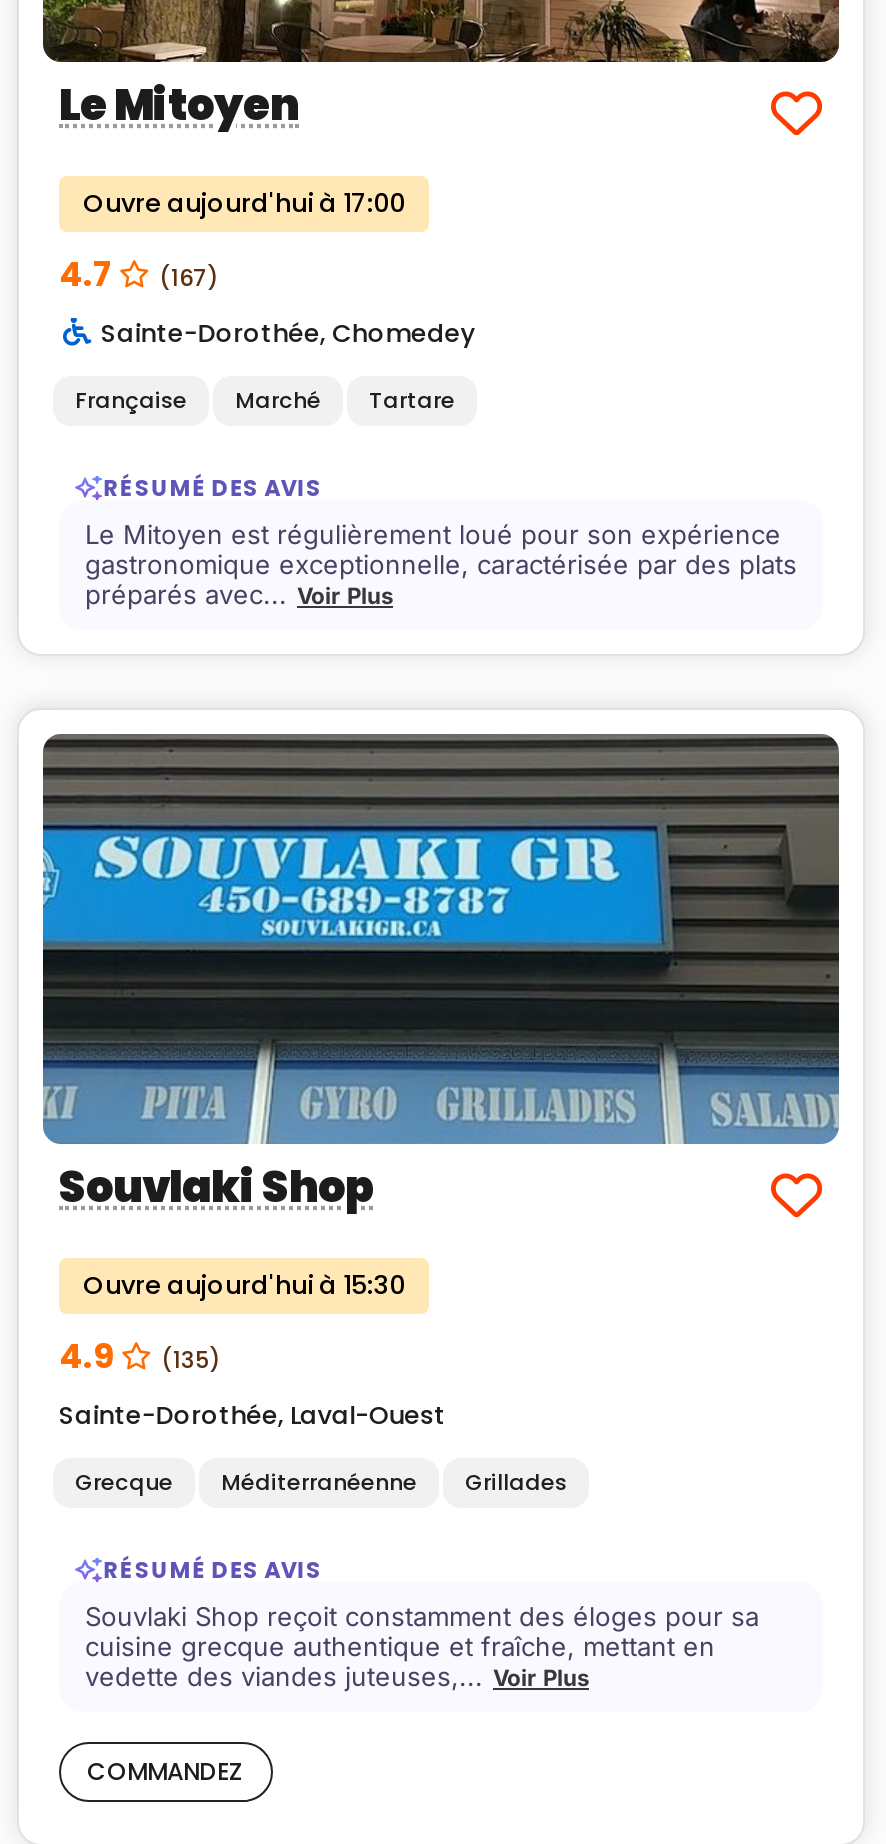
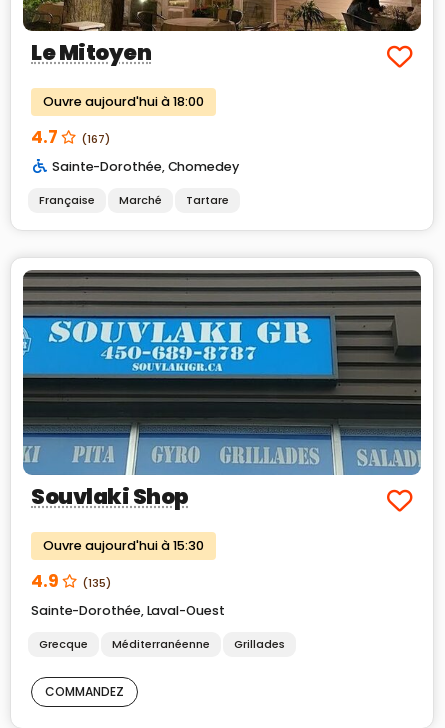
- Ouvre aujourd'hui à 17:00
+ Ouvre aujourd'hui à 18:00

- RÉSUMÉ DES AVIS
- Le Mitoyen est régulièrement loué pour son expérience
- gastronomique exceptionnelle, caractérisée par des plats
- préparés avec... Voir Plus

- RÉSUMÉ DES AVIS
- Souvlaki Shop reçoit constamment des éloges pour sa
- cuisine grecque authentique et fraîche, mettant en
- vedette des viandes juteuses,... Voir Plus
